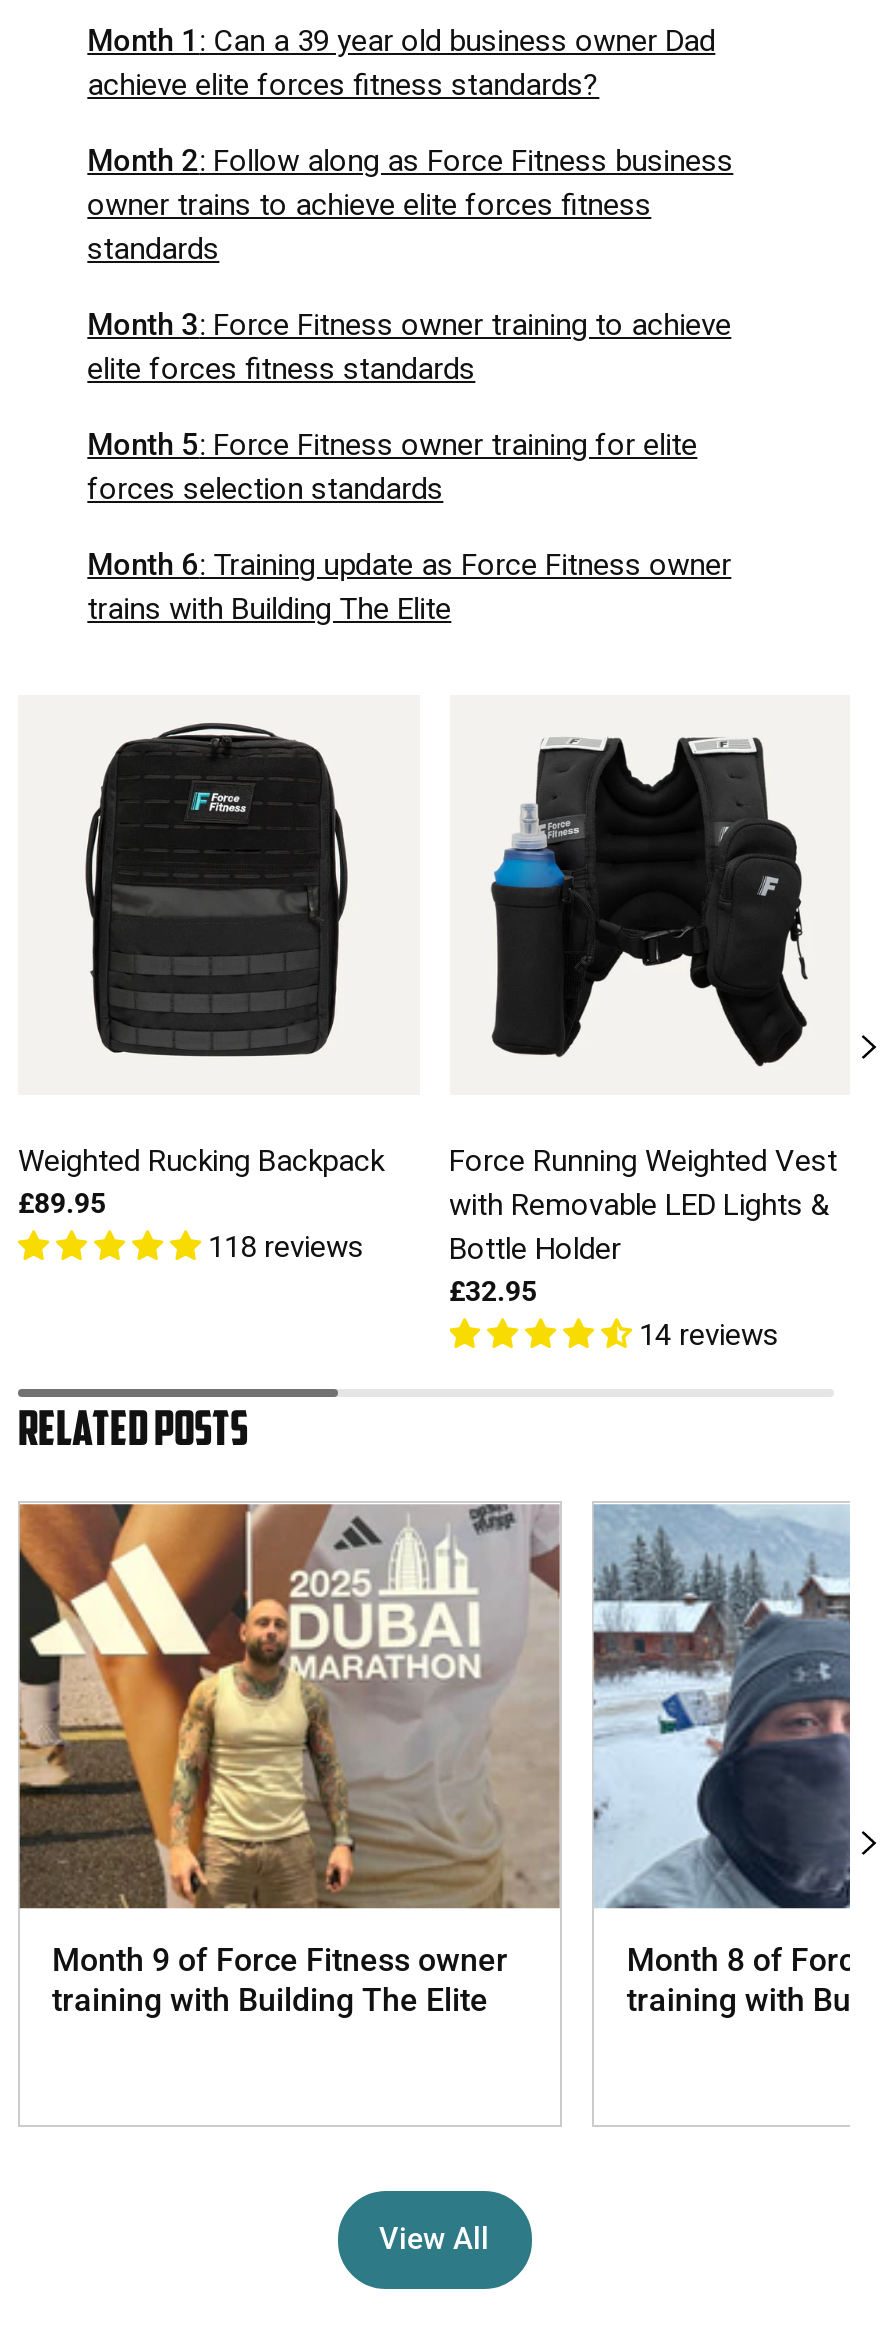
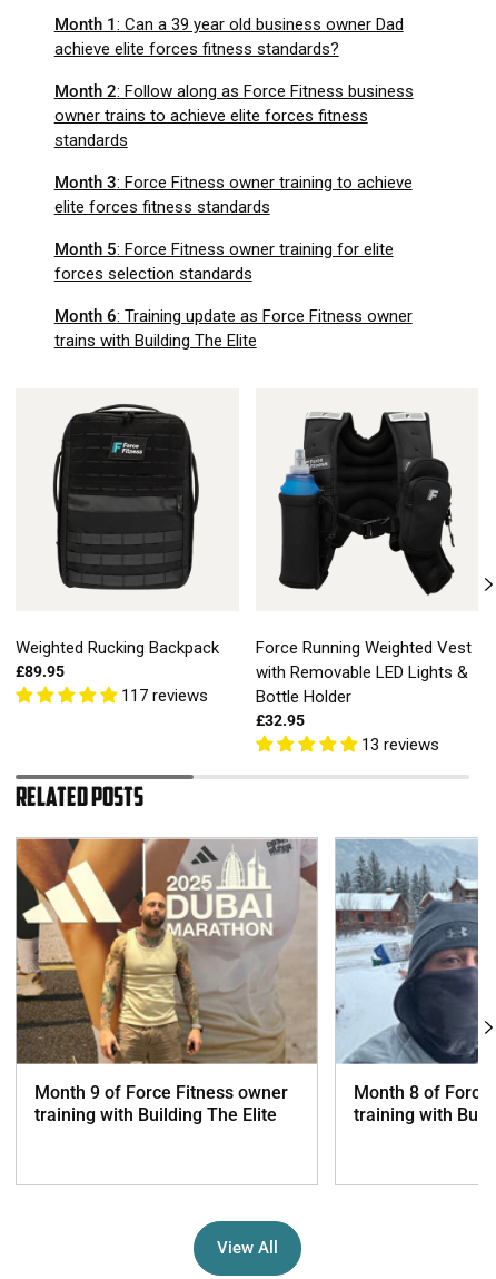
- 118 reviews
+ 117 reviews

- 14 reviews
+ 13 reviews
